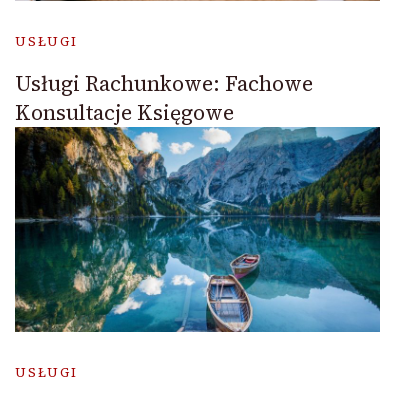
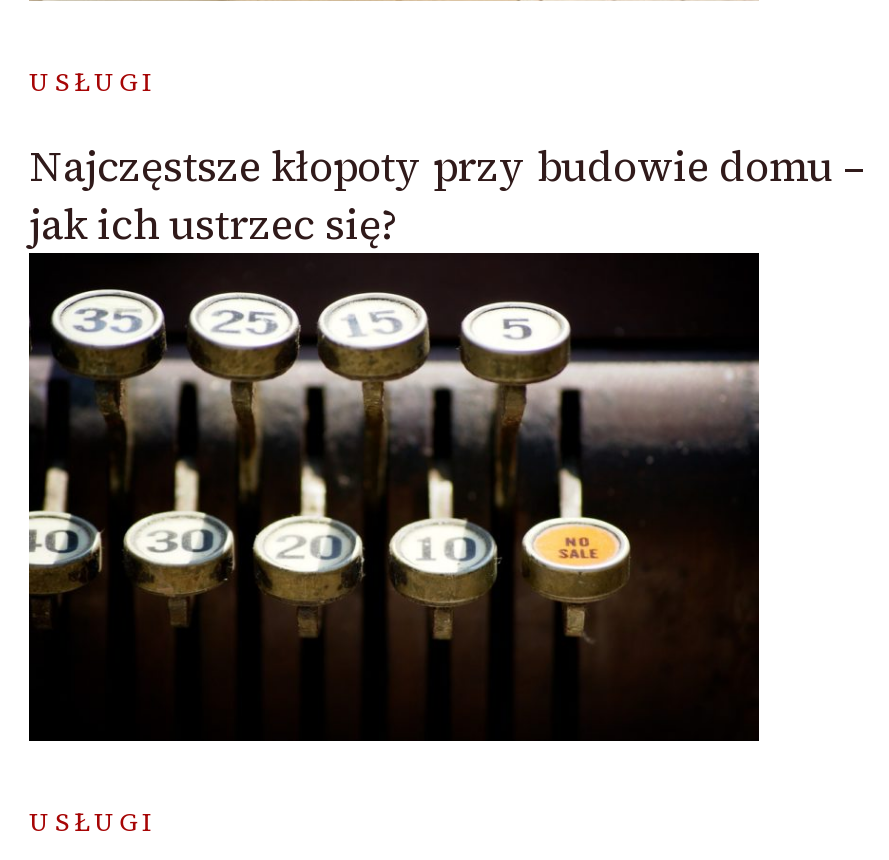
- [image]
- Usługi Rachunkowe: Fachowe
- Konsultacje Księgowe
+ [image]
+ Najczęstsze kłopoty przy budowie domu –
+ jak ich ustrzec się?
